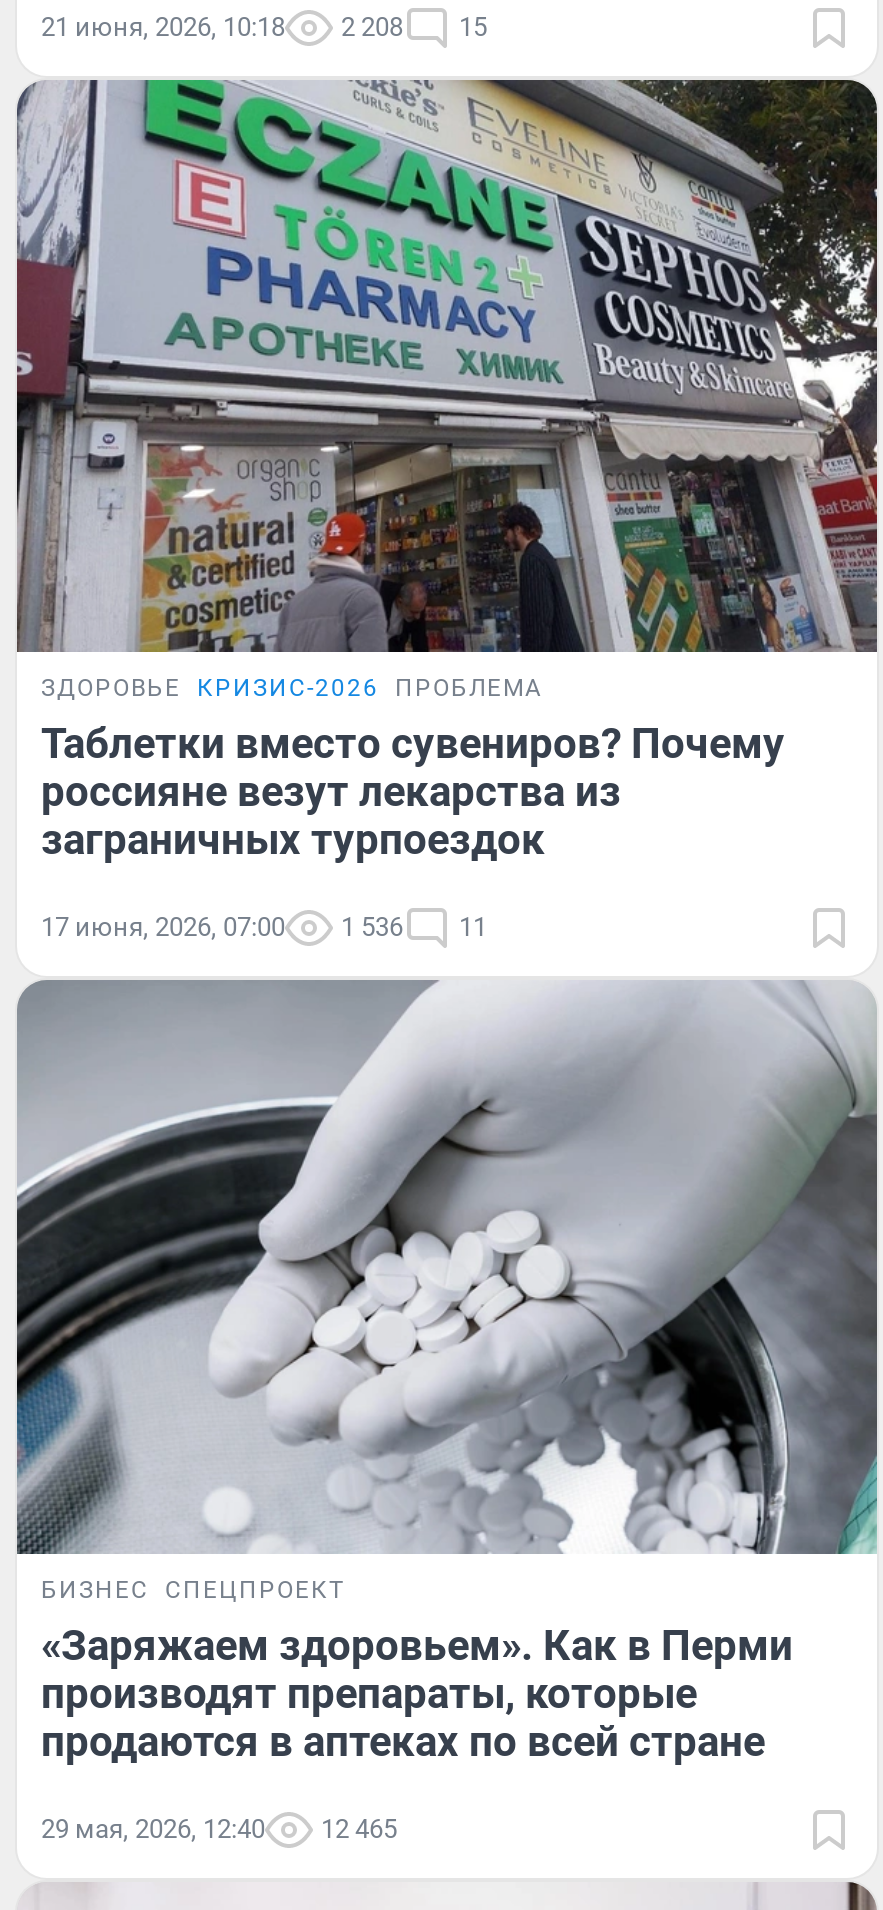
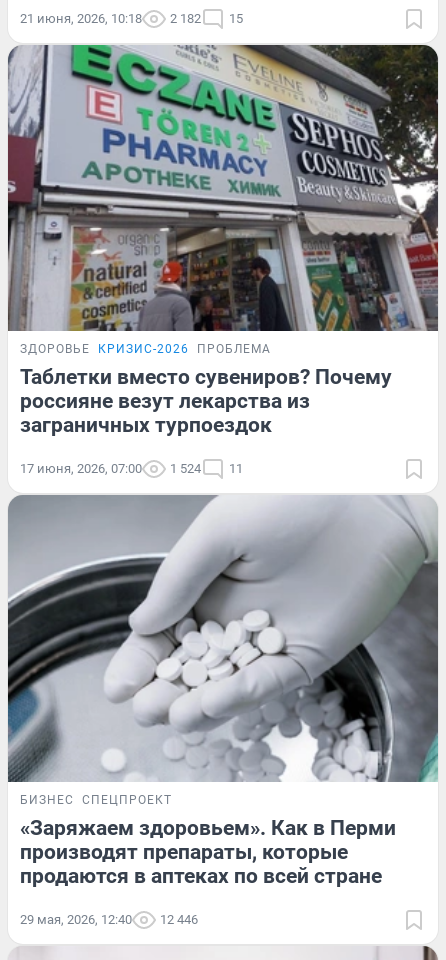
- 21 июня, 2026, 10:18 2 208 15
+ 21 июня, 2026, 10:18 2 182 15

- 17 июня, 2026, 07:00 1 536 11
+ 17 июня, 2026, 07:00 1 524 11

- 29 мая, 2026, 12:40 12 465
+ 29 мая, 2026, 12:40 12 446
